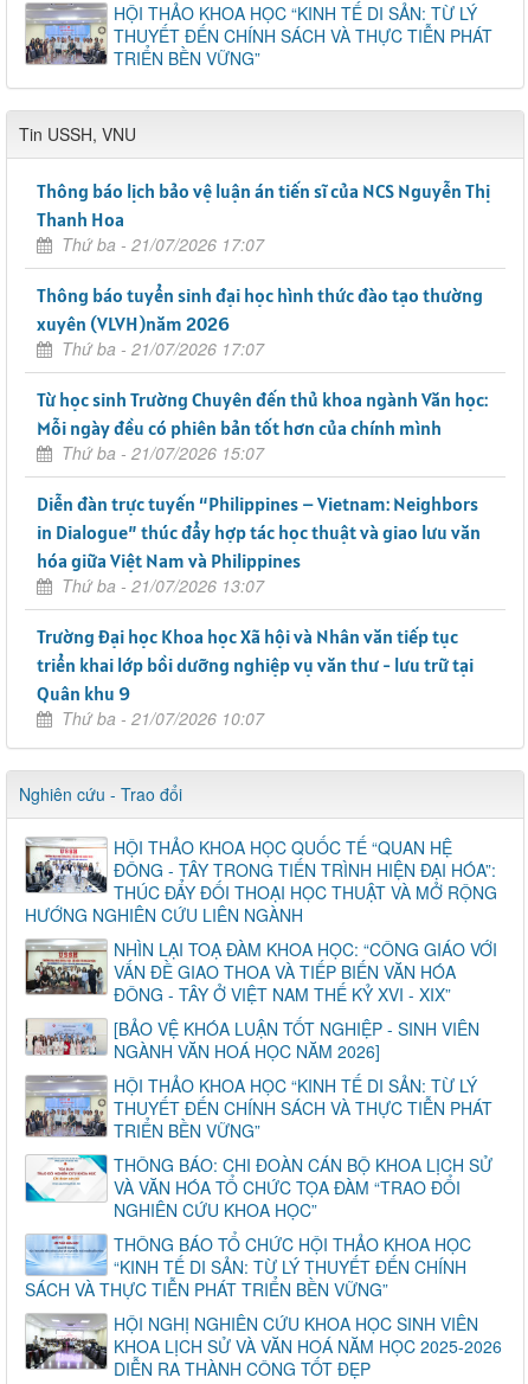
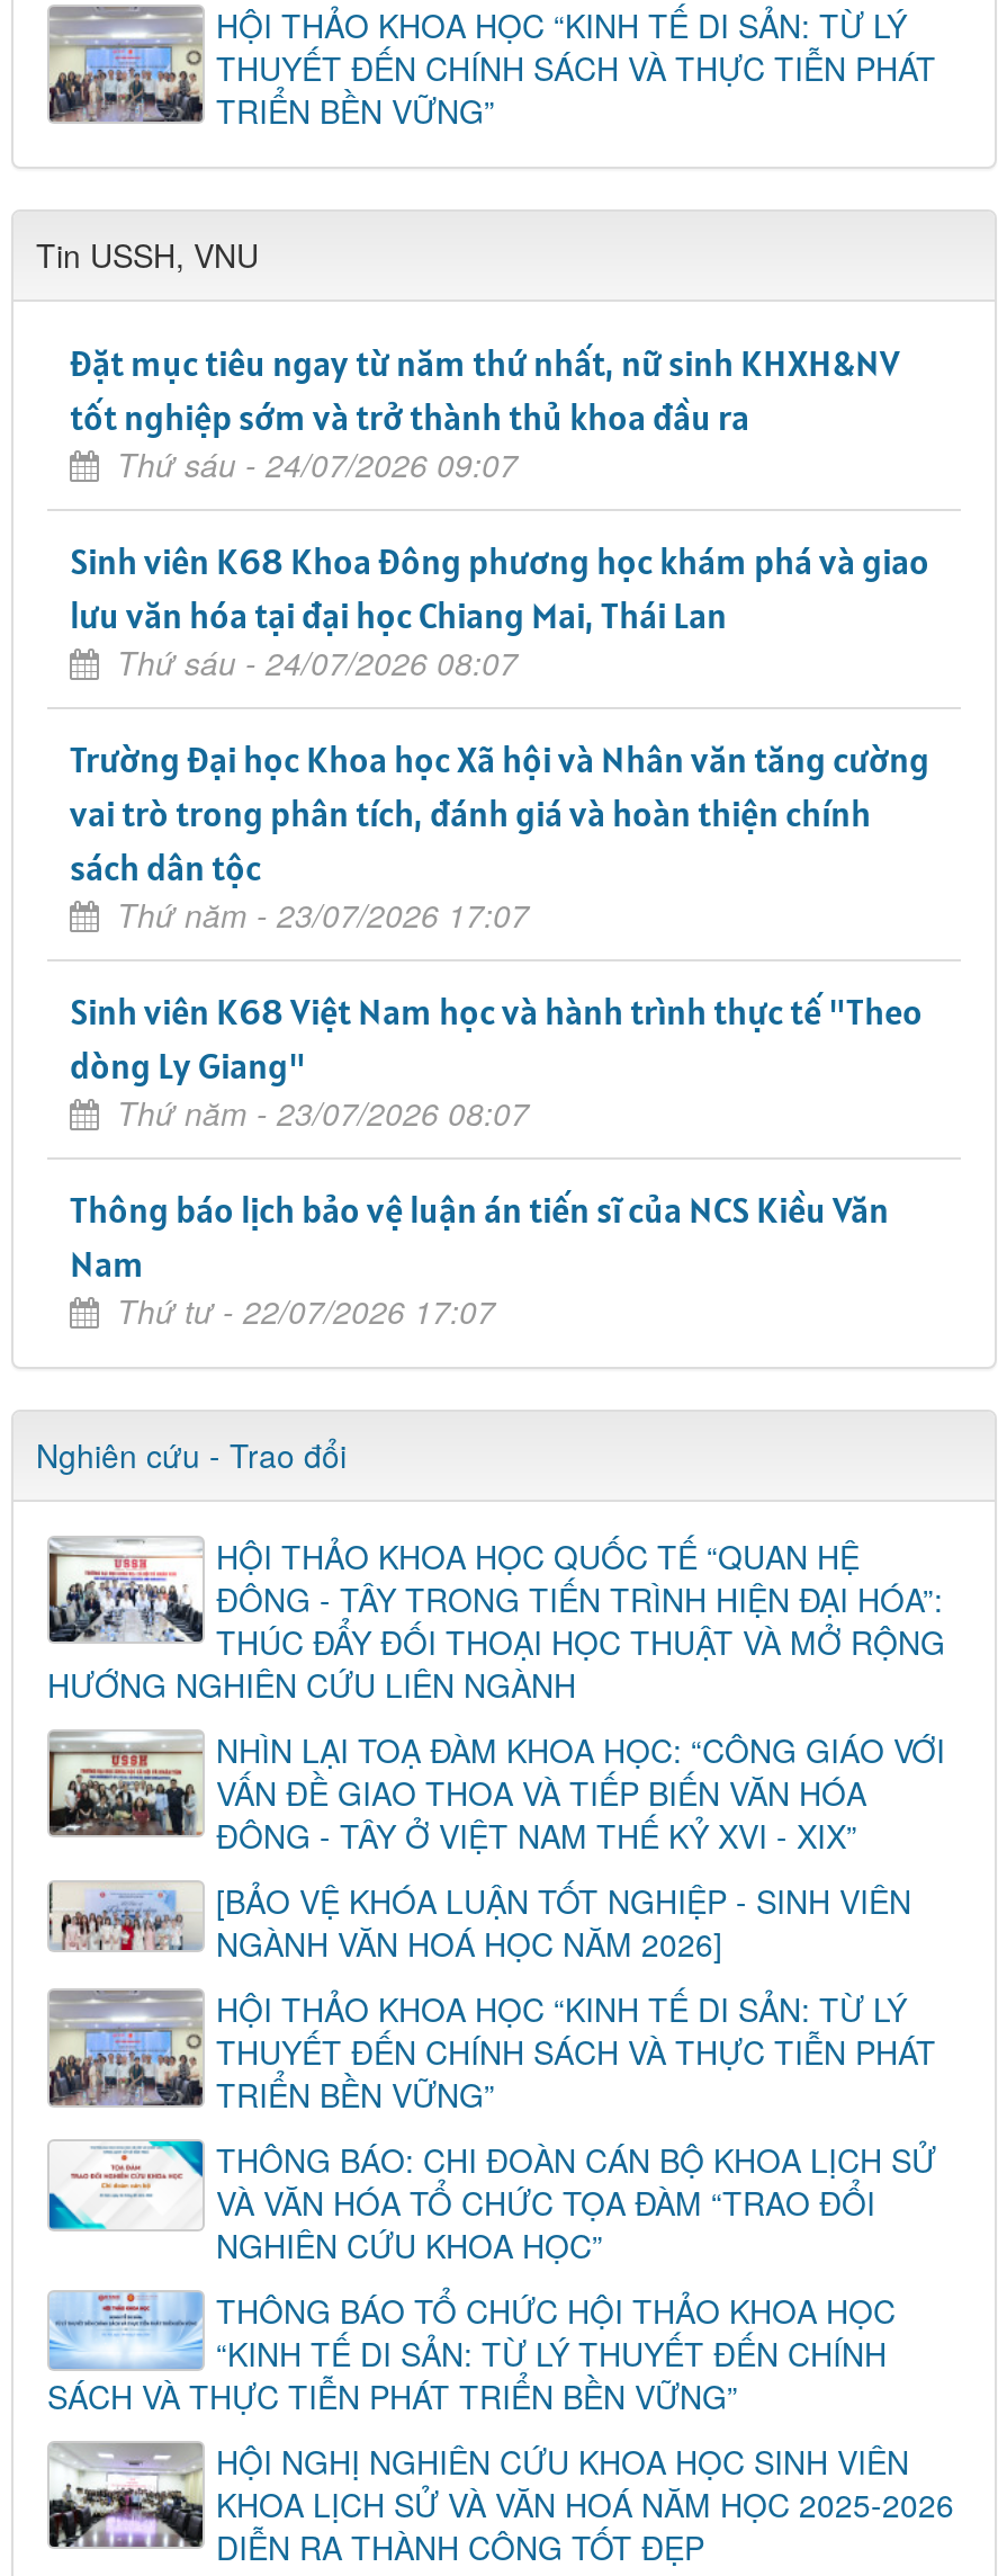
- Thông báo lịch bảo vệ luận án tiến sĩ của NCS Nguyễn Thị
- Thanh Hoa
- Thứ ba - 21/07/2026 17:07
+ Đặt mục tiêu ngay từ năm thứ nhất, nữ sinh KHXH&NV
+ tốt nghiệp sớm và trở thành thủ khoa đầu ra
+ Thứ sáu - 24/07/2026 09:07

- Thông báo tuyển sinh đại học hình thức đào tạo thường
- xuyên (VLVH)năm 2026
- Thứ ba - 21/07/2026 17:07
+ Sinh viên K68 Khoa Đông phương học khám phá và giao
+ lưu văn hóa tại đại học Chiang Mai, Thái Lan
+ Thứ sáu - 24/07/2026 08:07

- Từ học sinh Trường Chuyên đến thủ khoa ngành Văn học:
- Mỗi ngày đều có phiên bản tốt hơn của chính mình
- Thứ ba - 21/07/2026 15:07
+ Trường Đại học Khoa học Xã hội và Nhân văn tăng cường
+ vai trò trong phân tích, đánh giá và hoàn thiện chính
+ sách dân tộc
+ Thứ năm - 23/07/2026 17:07

- Diễn đàn trực tuyến “Philippines – Vietnam: Neighbors
- in Dialogue” thúc đẩy hợp tác học thuật và giao lưu văn
- hóa giữa Việt Nam và Philippines
- Thứ ba - 21/07/2026 13:07
+ Sinh viên K68 Việt Nam học và hành trình thực tế "Theo
+ dòng Ly Giang"
+ Thứ năm - 23/07/2026 08:07

- Trường Đại học Khoa học Xã hội và Nhân văn tiếp tục
- triển khai lớp bồi dưỡng nghiệp vụ văn thư - lưu trữ tại
- Quân khu 9
- Thứ ba - 21/07/2026 10:07
+ Thông báo lịch bảo vệ luận án tiến sĩ của NCS Kiều Văn
+ Nam
+ Thứ tư - 22/07/2026 17:07
